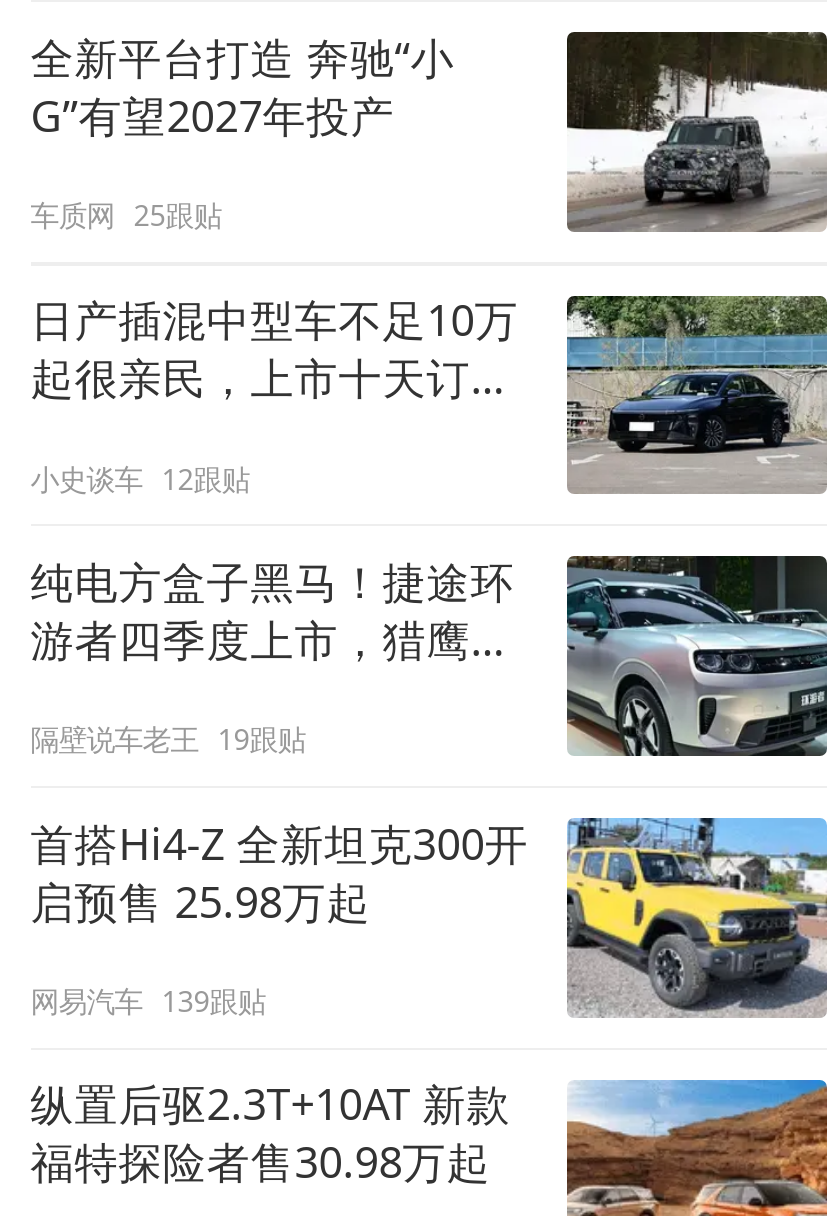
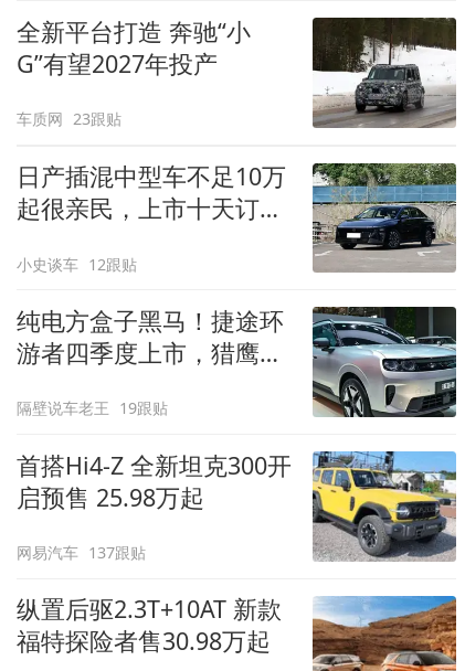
- 车质网 25跟贴
+ 车质网 23跟贴

- 网易汽车 139跟贴
+ 网易汽车 137跟贴
